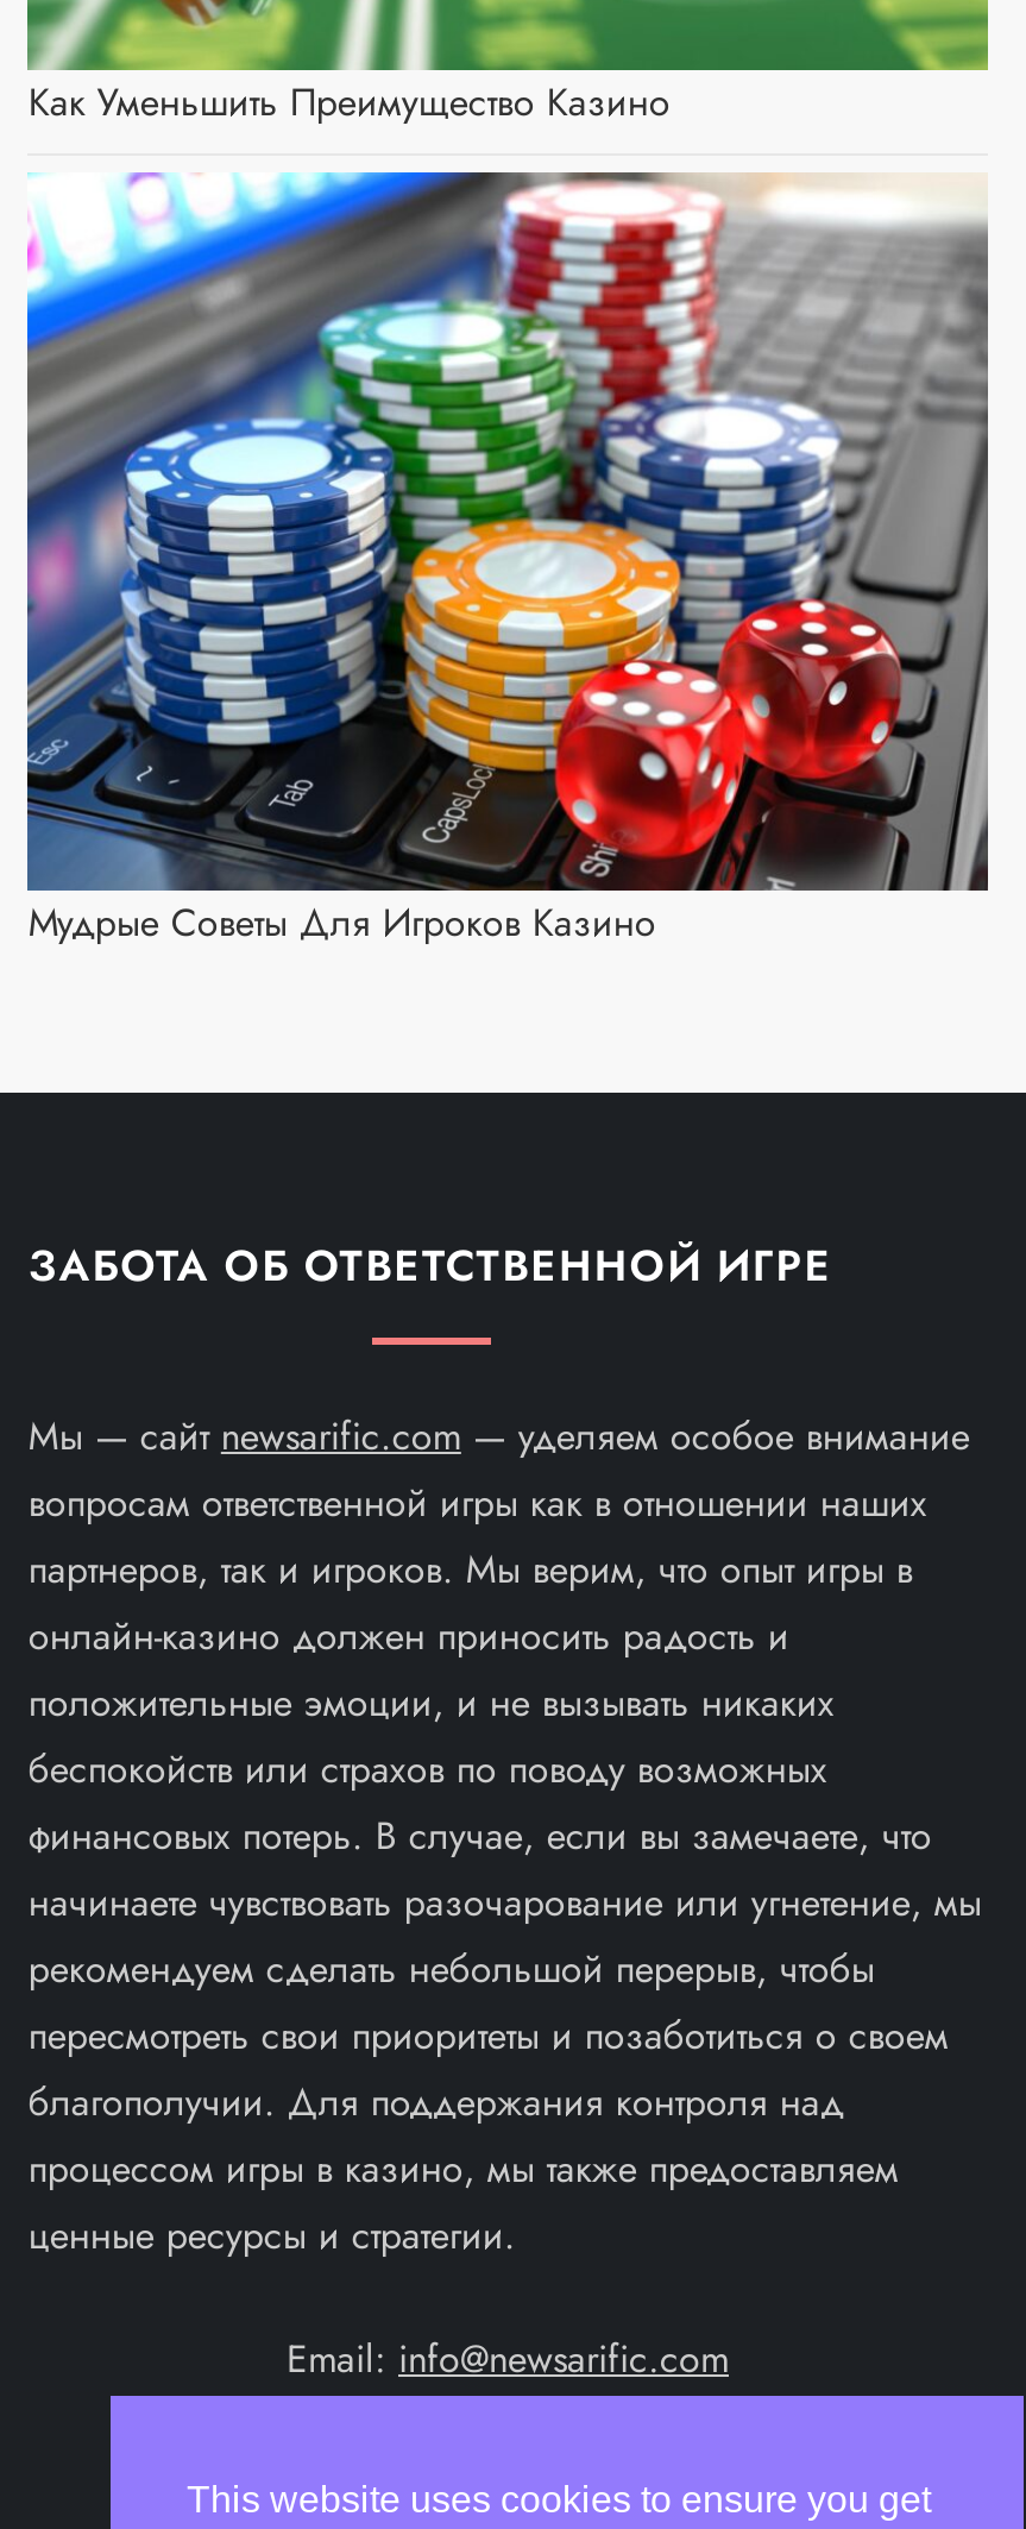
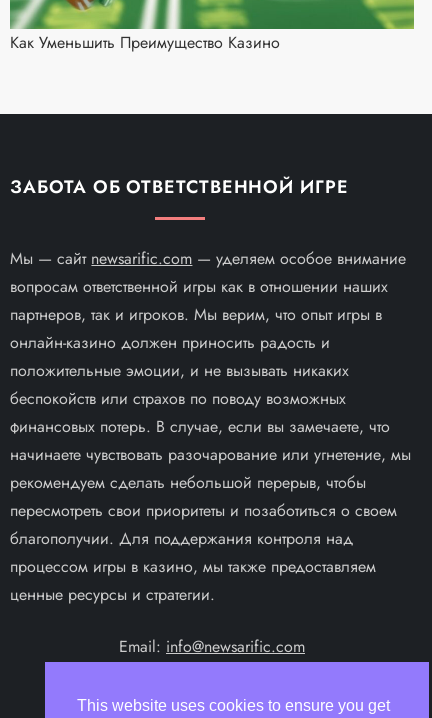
- [image]
- Мудрые Советы Для Игроков Казино
